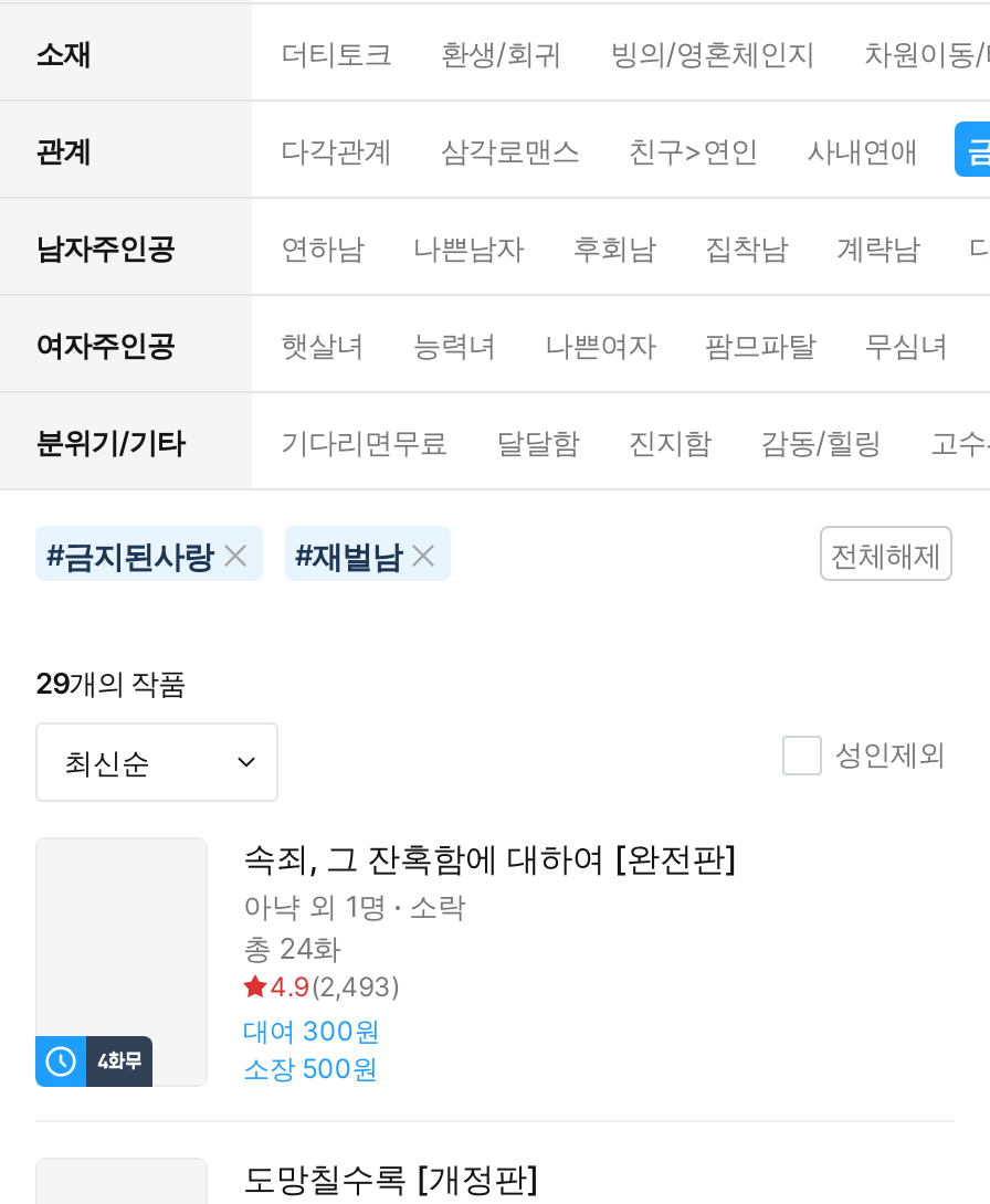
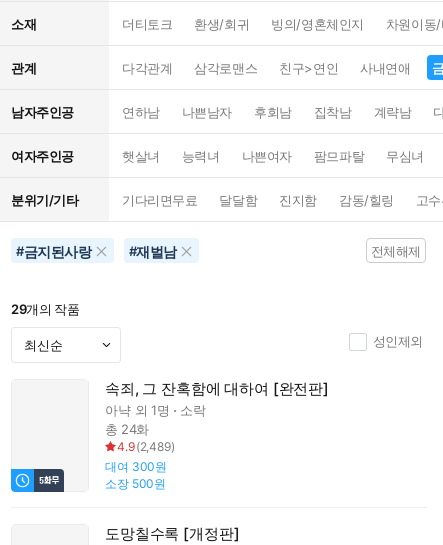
- 4.9(2,493)
+ 4.9(2,489)
